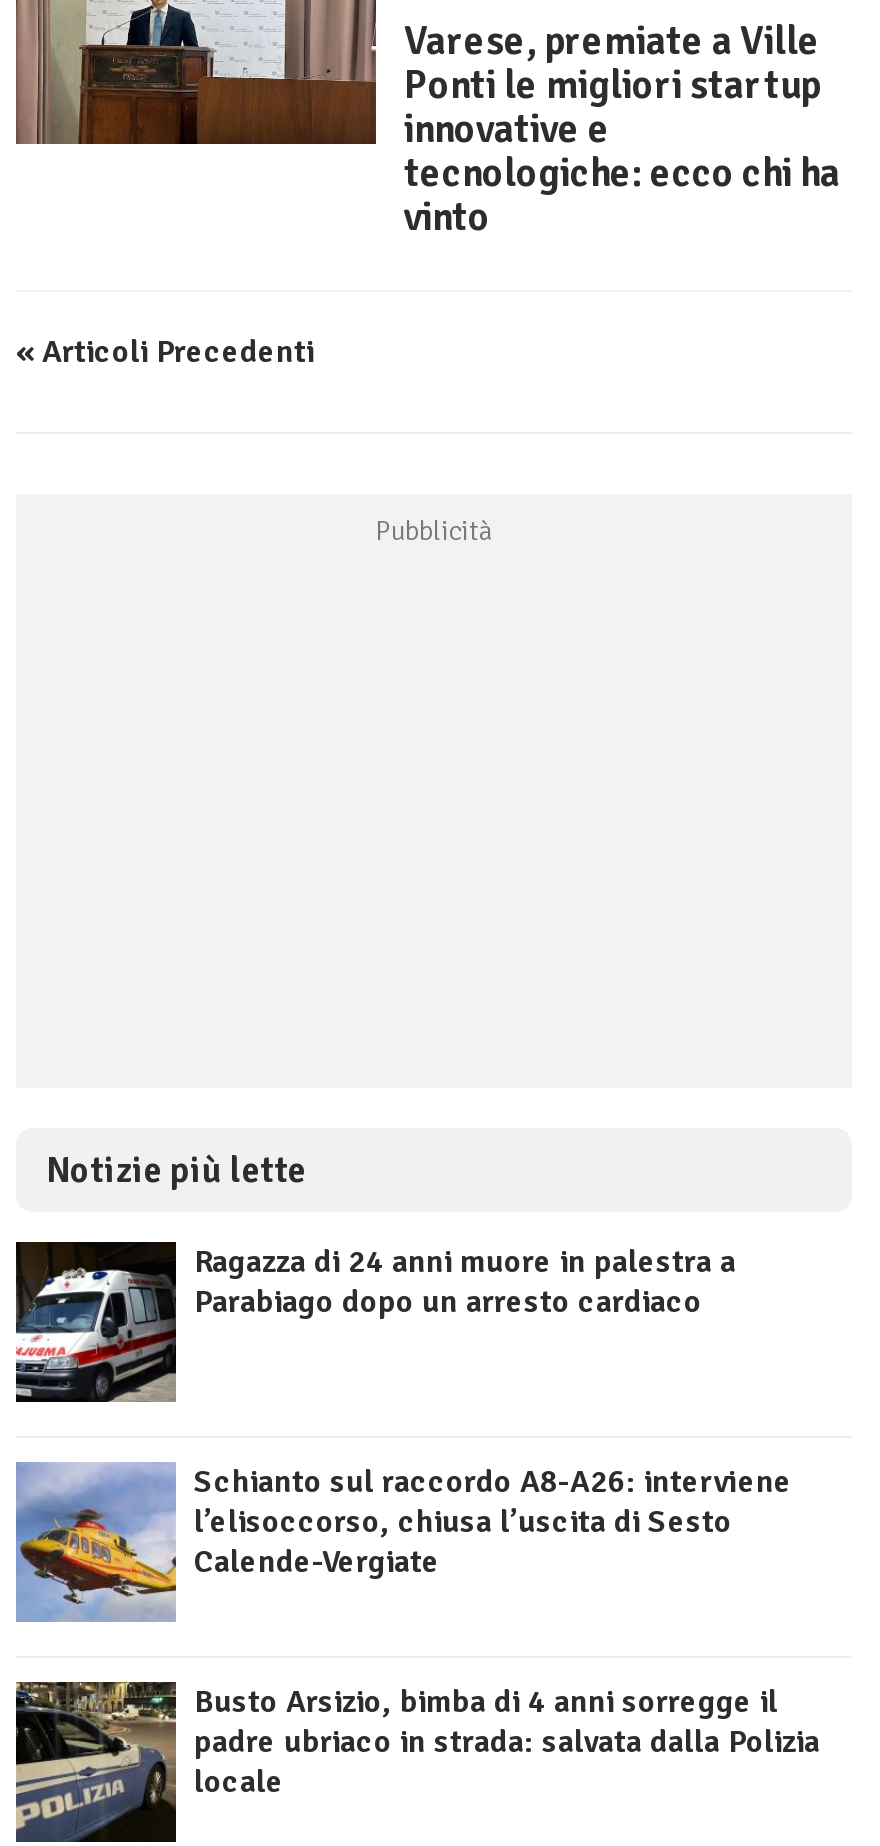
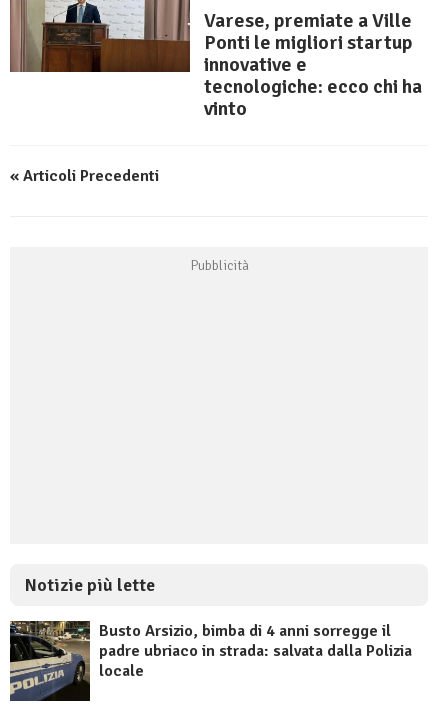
- [image]
- Ragazza di 24 anni muore in palestra a
- Parabiago dopo un arresto cardiaco

- [image]
- Schianto sul raccordo A8-A26: interviene
- l’elisoccorso, chiusa l’uscita di Sesto
- Calende-Vergiate
